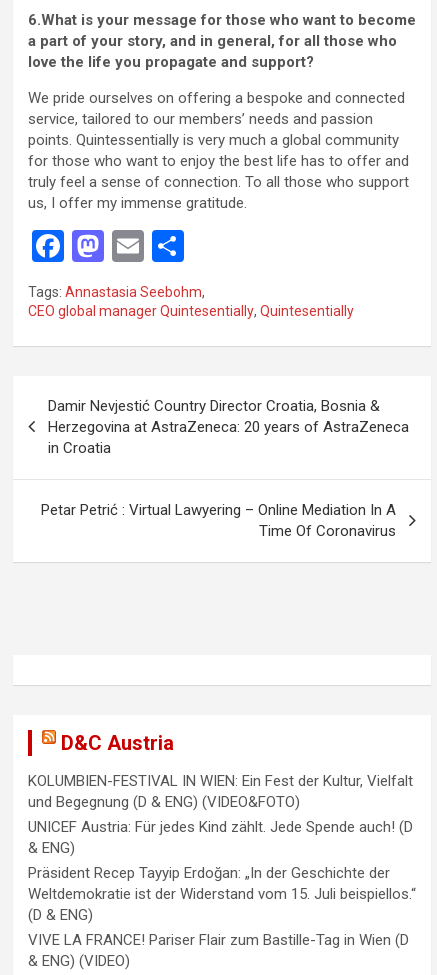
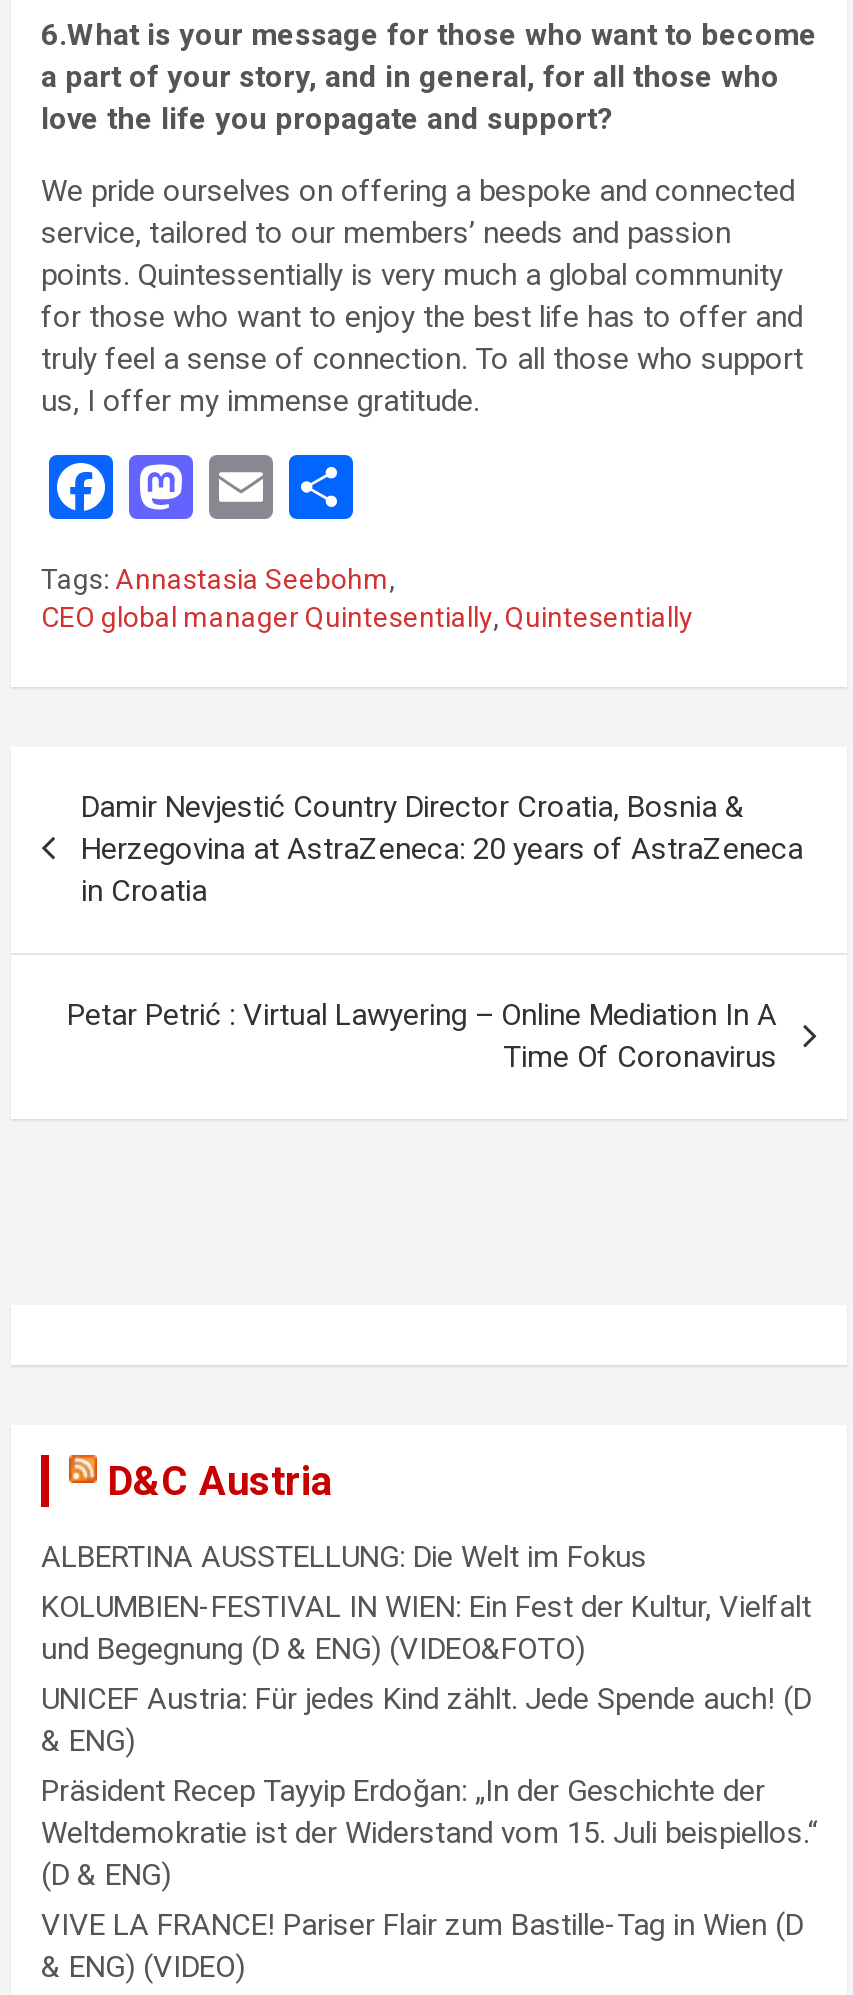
+ ALBERTINA AUSSTELLUNG: Die Welt im Fokus
